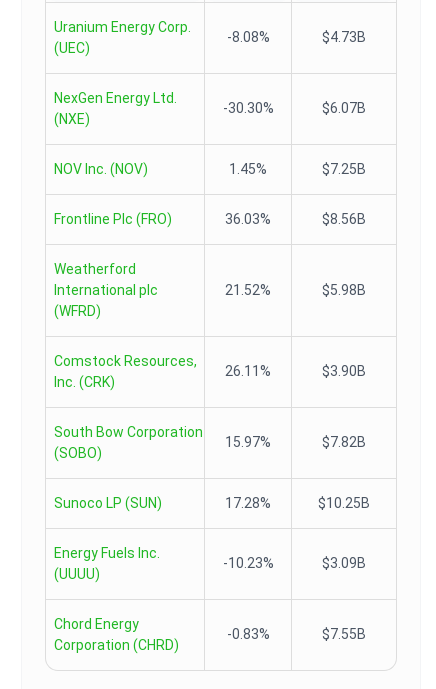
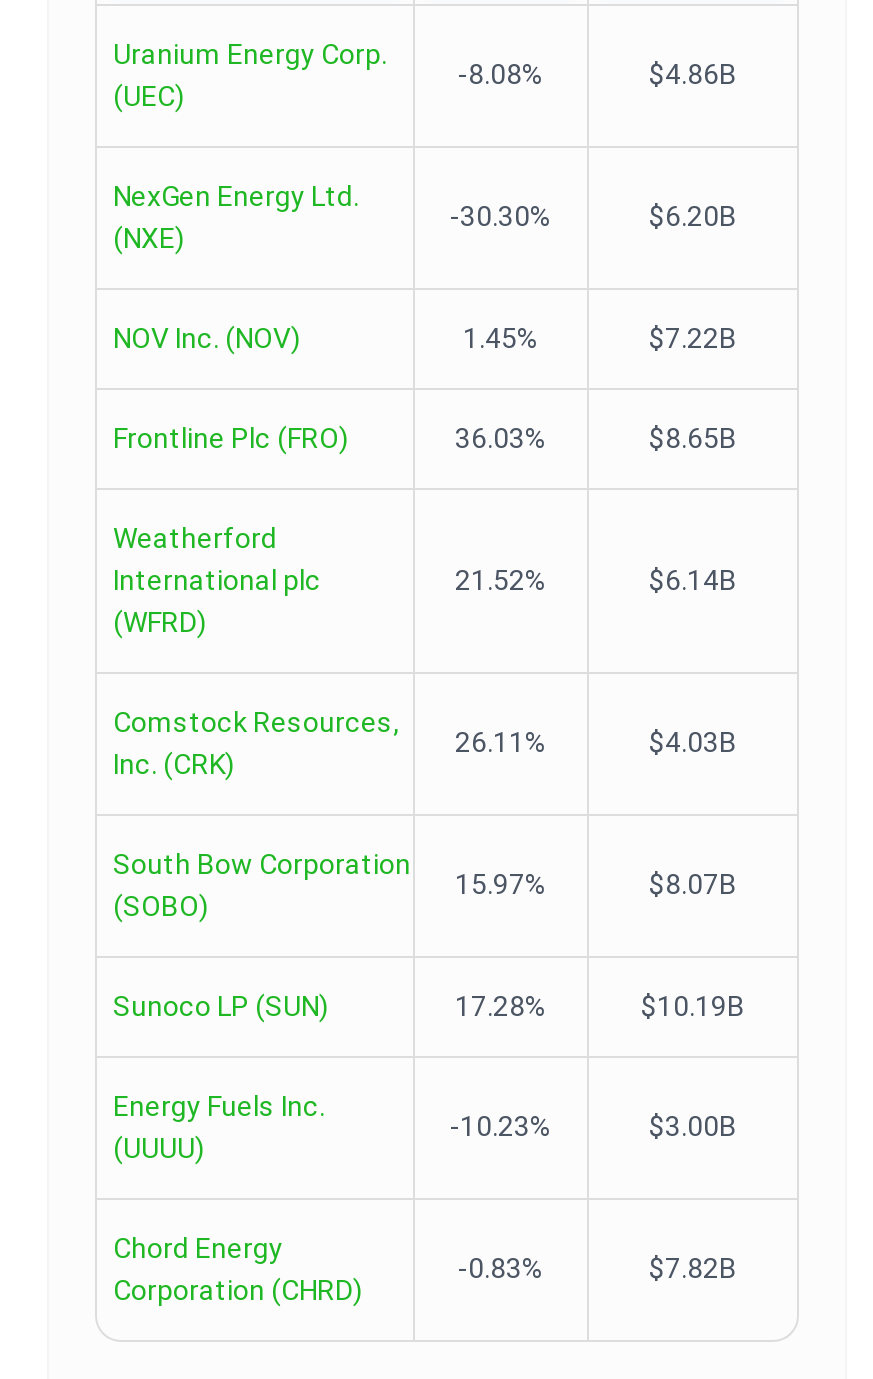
- $4.73B
+ $4.86B

- $6.07B
+ $6.20B

- $7.25B
+ $7.22B

- $8.56B
+ $8.65B

- $5.98B
+ $6.14B

- $3.90B
+ $4.03B

- $7.82B
+ $8.07B

- $10.25B
+ $10.19B

- $3.09B
+ $3.00B

- $7.55B
+ $7.82B
